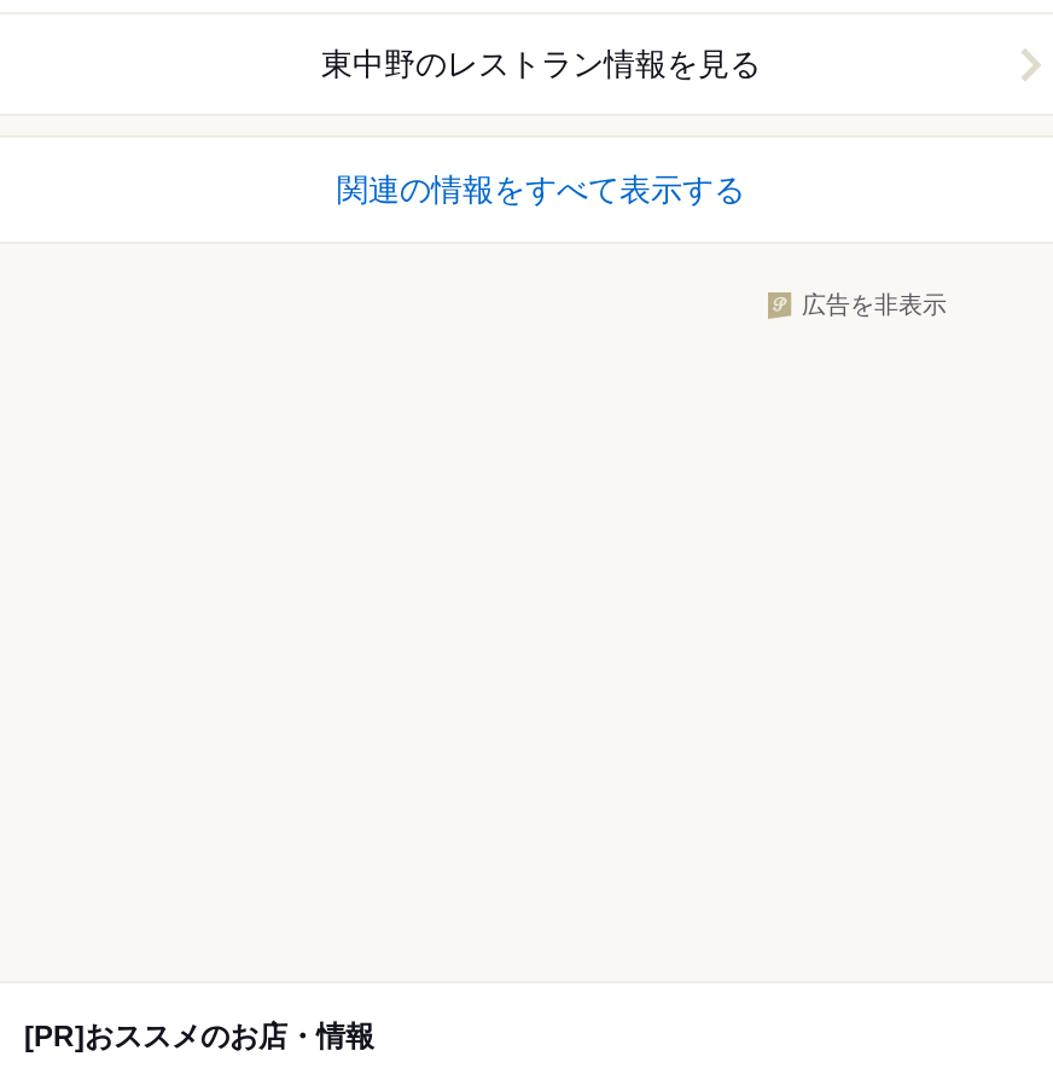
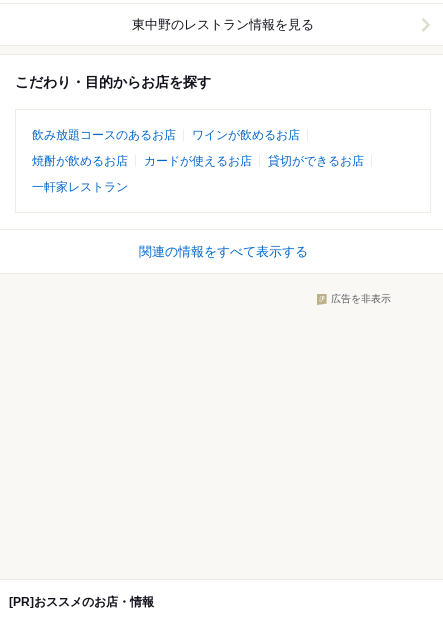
+ こだわり・目的からお店を探す
+ 飲み放題コースのあるお店
+ ワインが飲めるお店
+ 焼酎が飲めるお店
+ カードが使えるお店
+ 貸切ができるお店
+ 一軒家レストラン
